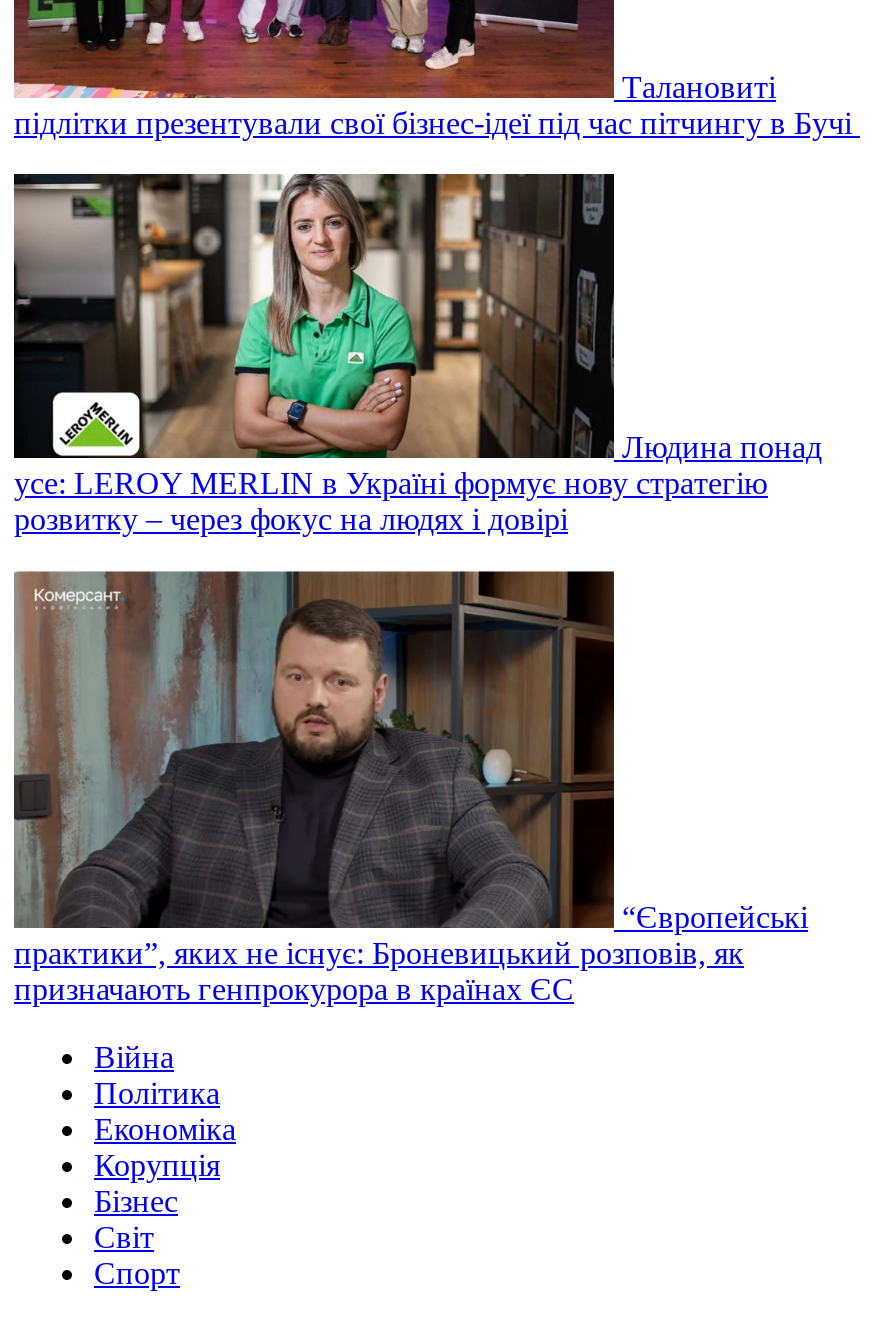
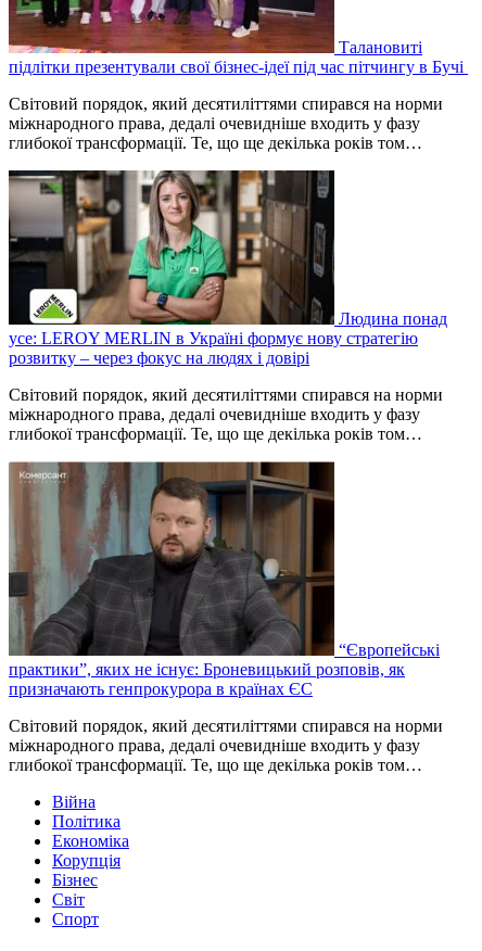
+ Світовий порядок, який десятиліттями спирався на норми
+ міжнародного права, дедалі очевидніше входить у фазу
+ глибокої трансформації. Те, що ще декілька років том…

+ Світовий порядок, який десятиліттями спирався на норми
+ міжнародного права, дедалі очевидніше входить у фазу
+ глибокої трансформації. Те, що ще декілька років том…

+ Світовий порядок, який десятиліттями спирався на норми
+ міжнародного права, дедалі очевидніше входить у фазу
+ глибокої трансформації. Те, що ще декілька років том…
